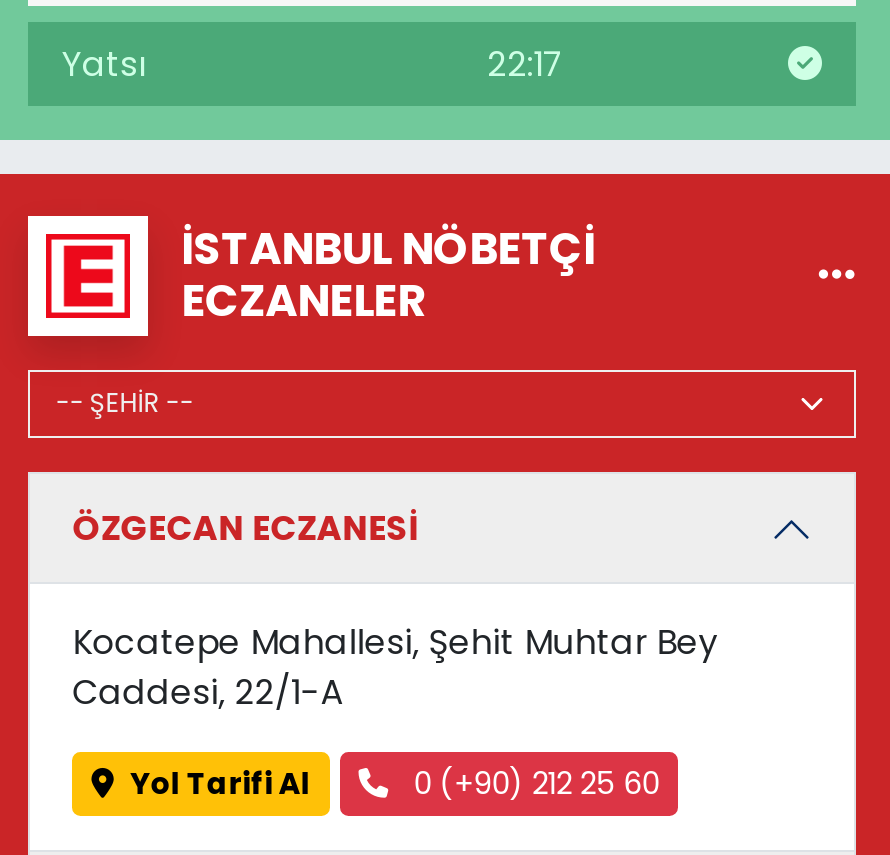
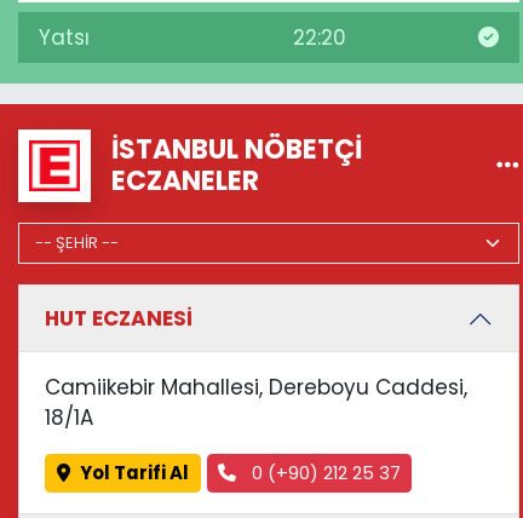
- 22:17
+ 22:20

- ÖZGECAN ECZANESİ
+ HUT ECZANESİ

- Kocatepe Mahallesi, Şehit Muhtar Bey
- Caddesi, 22/1-A
+ Camiikebir Mahallesi, Dereboyu Caddesi,
+ 18/1A

- 0 (+90) 212 25 60
+ 0 (+90) 212 25 37
